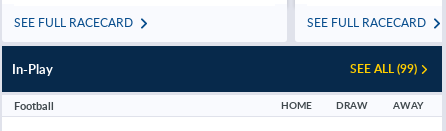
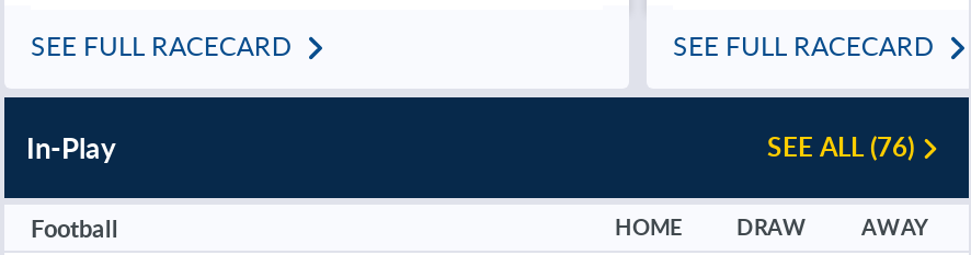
- SEE ALL (99)
+ SEE ALL (76)
